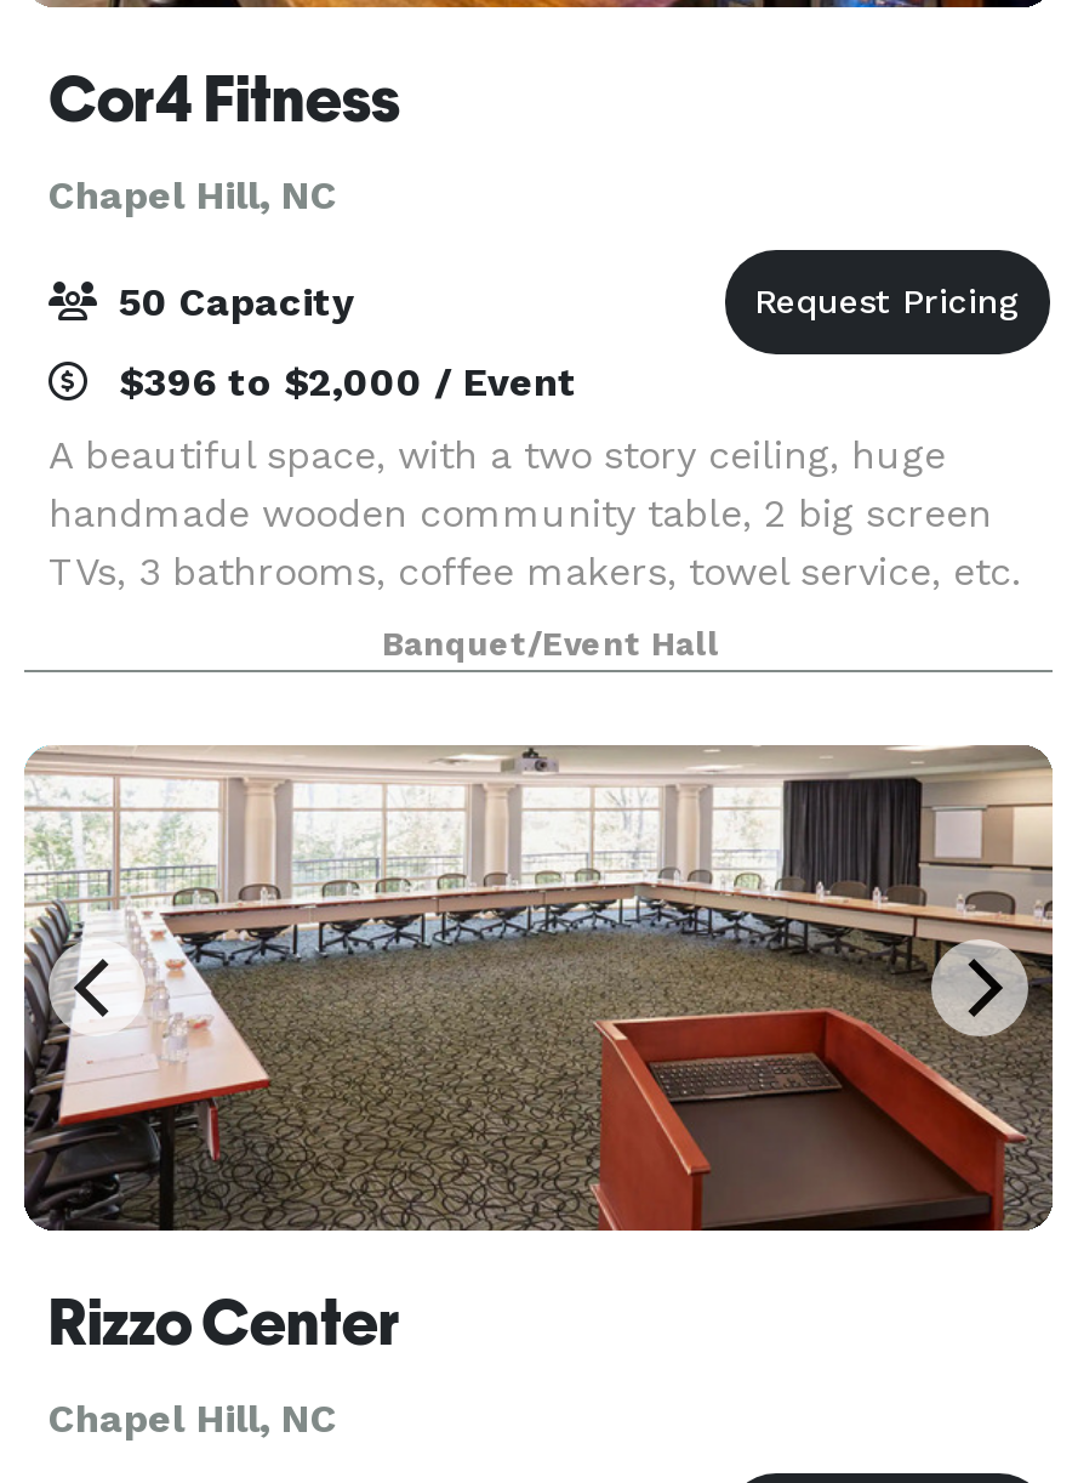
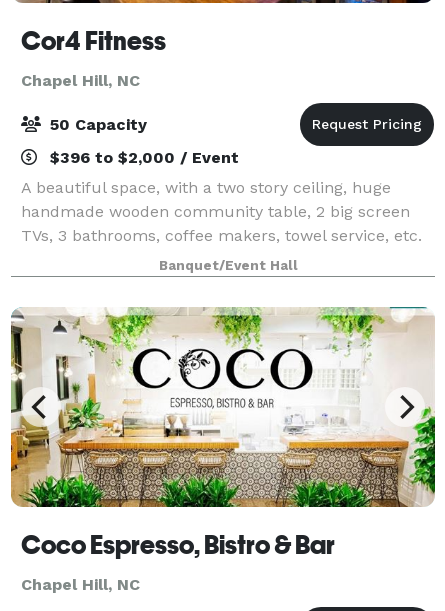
- [image]
- Rizzo Center
+ [image]
+ Coco Espresso, Bistro & Bar
